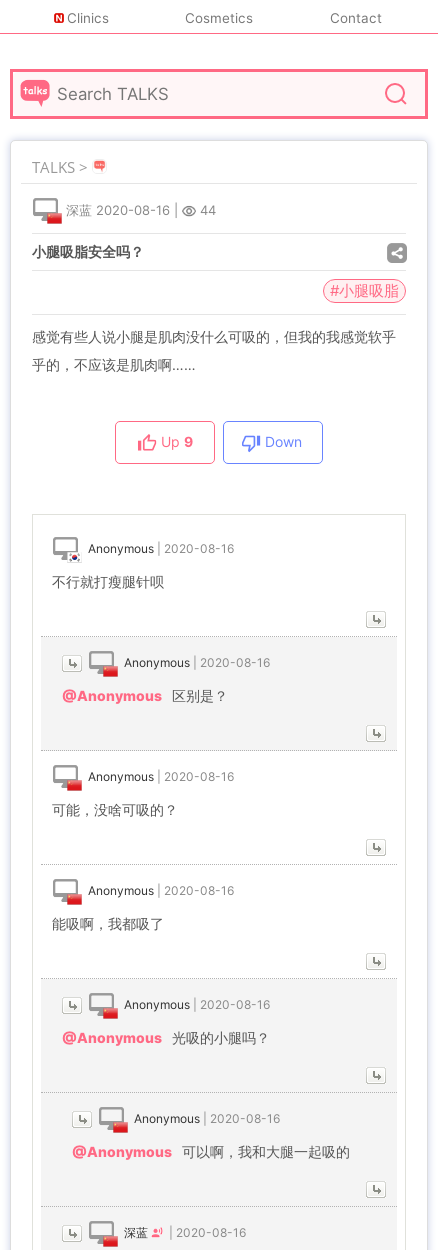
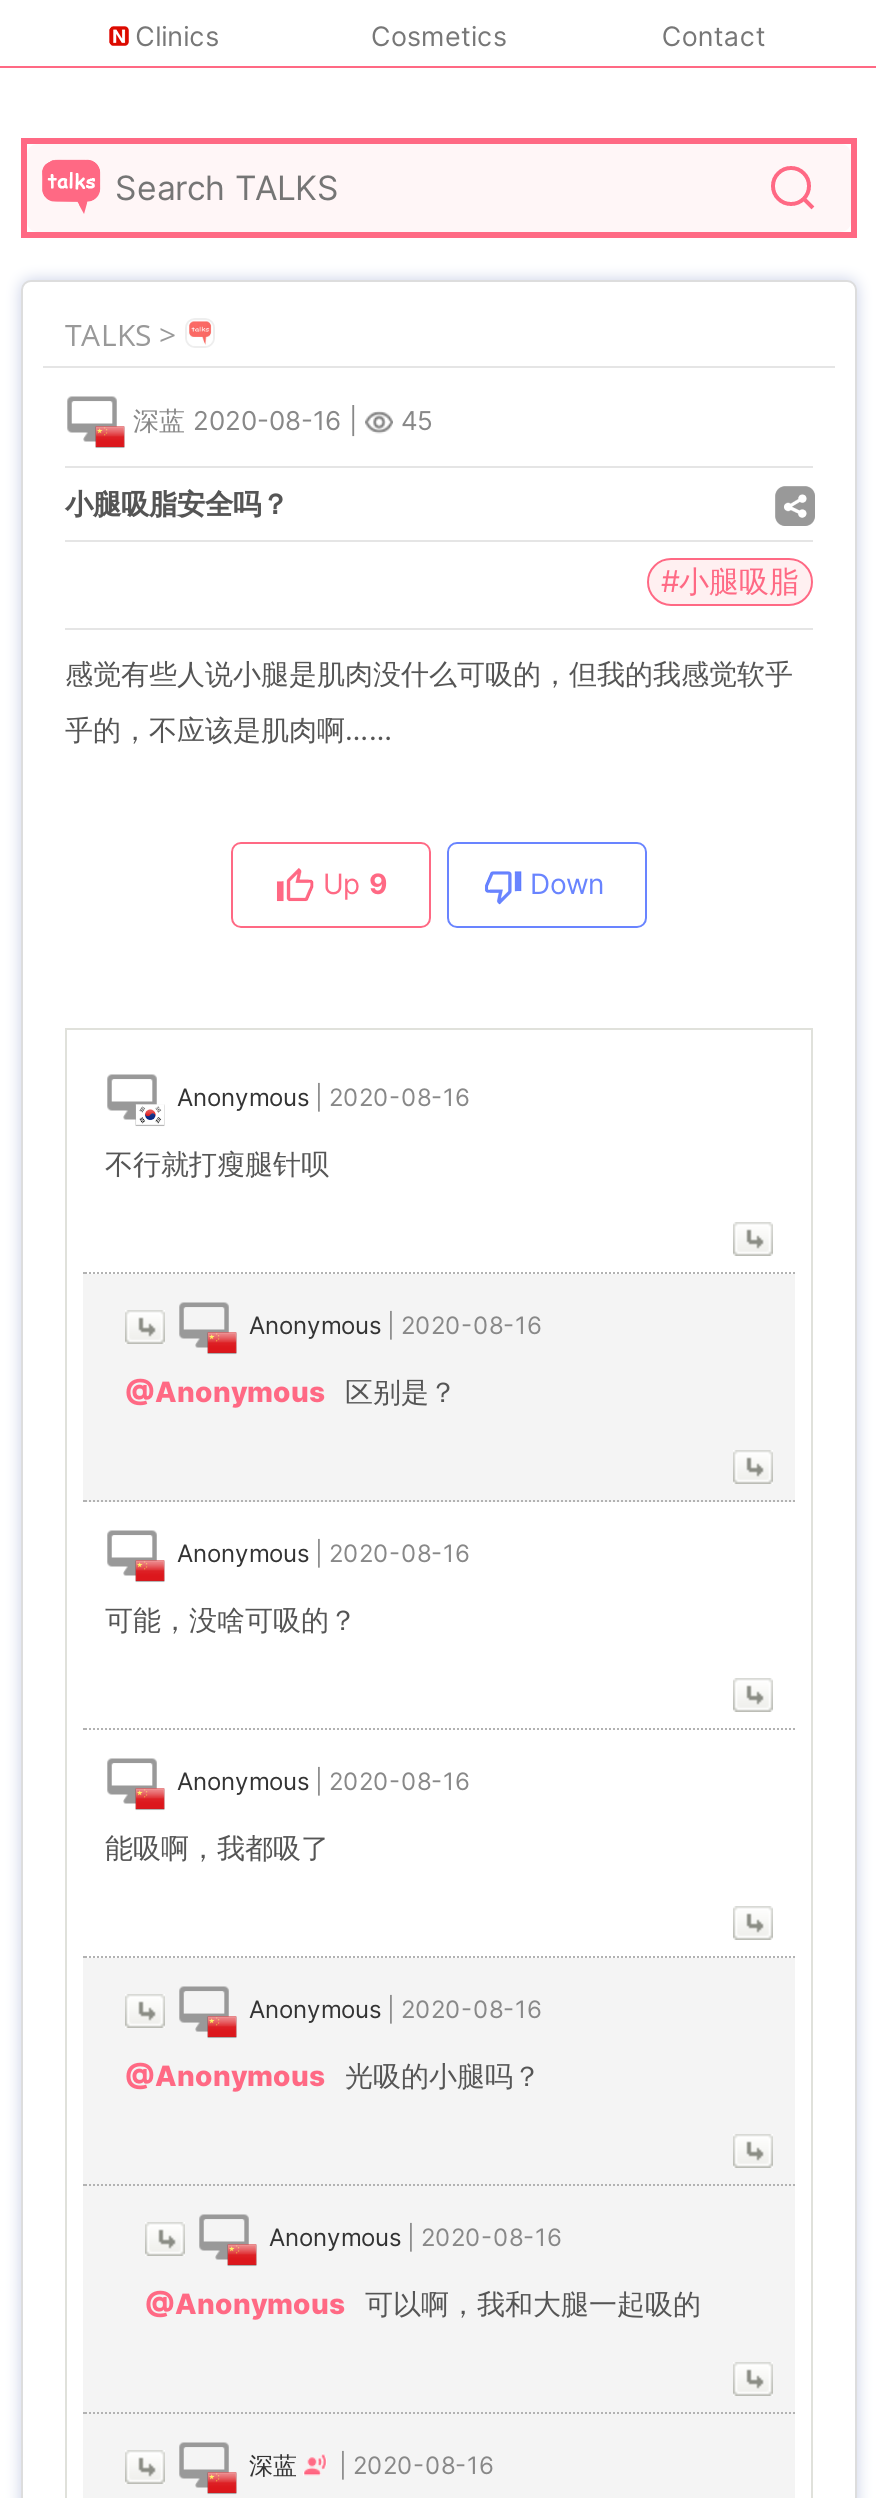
- 44
+ 45
